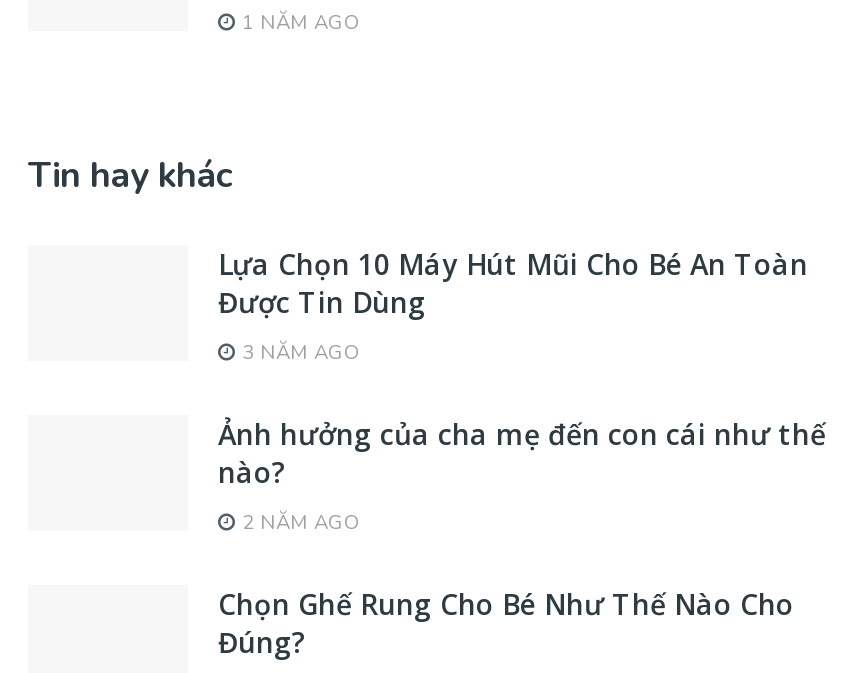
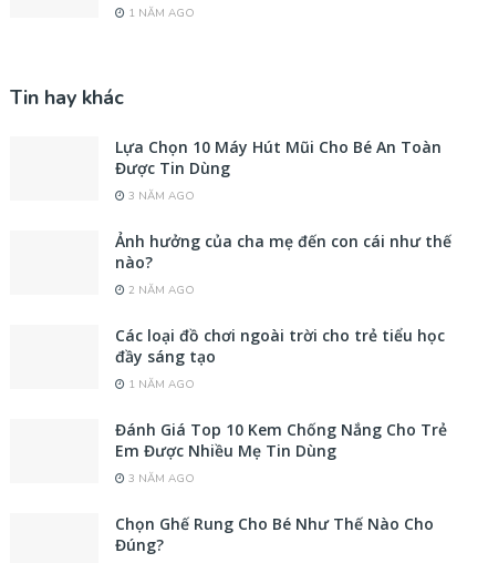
+ Các loại đồ chơi ngoài trời cho trẻ tiểu học
+ đầy sáng tạo
+ 1 NĂM AGO
+ Đánh Giá Top 10 Kem Chống Nắng Cho Trẻ
+ Em Được Nhiều Mẹ Tin Dùng
+ 3 NĂM AGO
